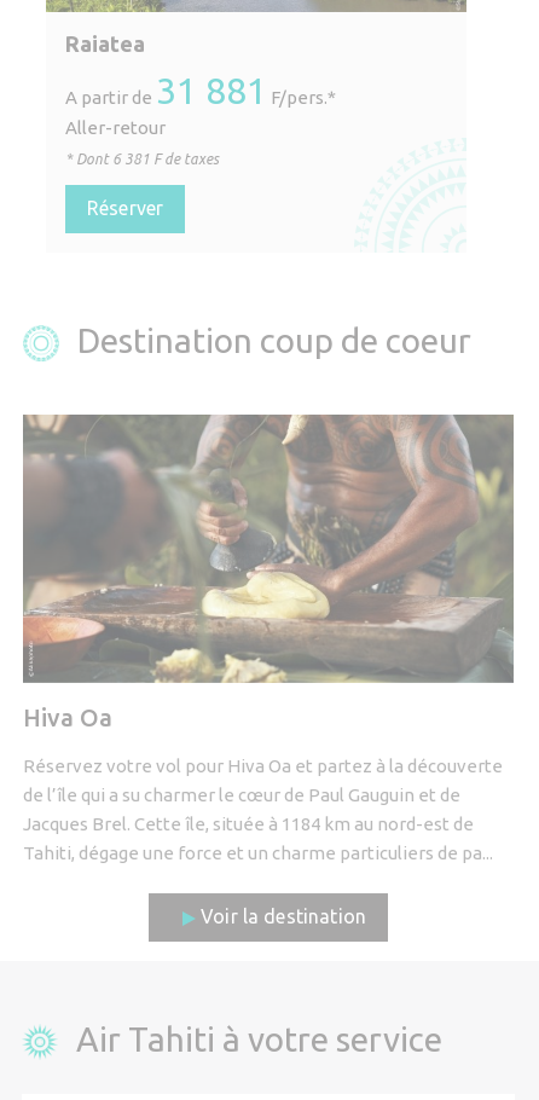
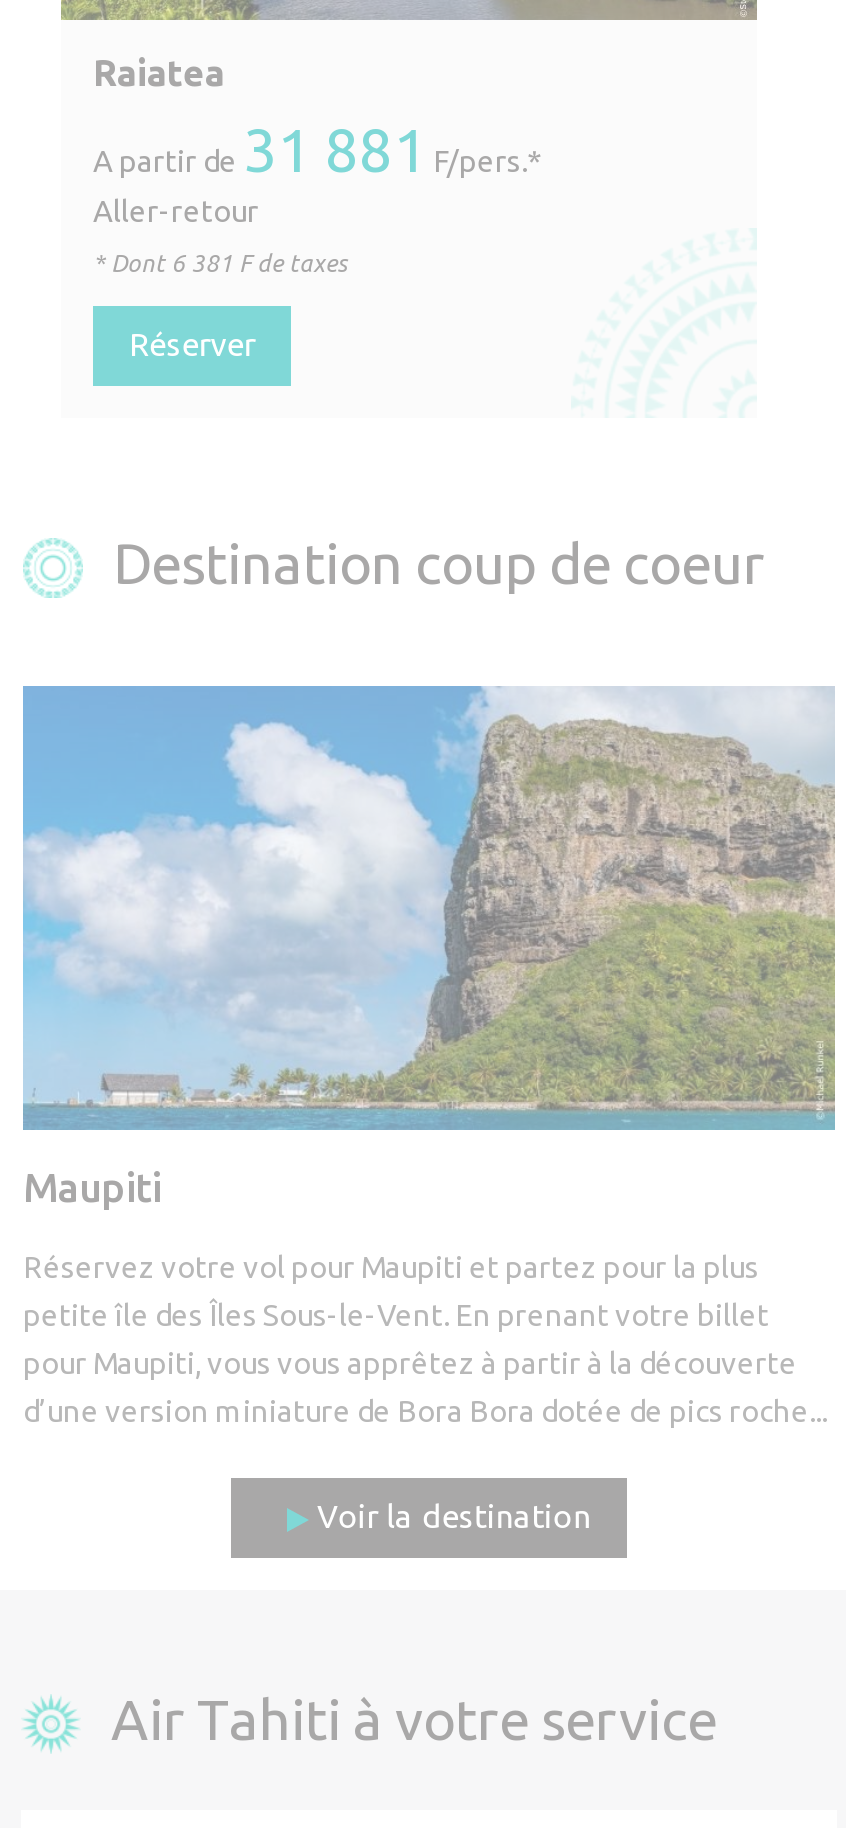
- [image]
- Hiva Oa
+ [image]
+ Maupiti

- Réservez votre vol pour Hiva Oa et partez à la découverte
- de l’île qui a su charmer le cœur de Paul Gauguin et de
- Jacques Brel. Cette île, située à 1184 km au nord-est de
- Tahiti, dégage une force et un charme particuliers de pa...
+ Réservez votre vol pour Maupiti et partez pour la plus
+ petite île des Îles Sous-le-Vent. En prenant votre billet
+ pour Maupiti, vous vous apprêtez à partir à la découverte
+ d’une version miniature de Bora Bora dotée de pics roche...
